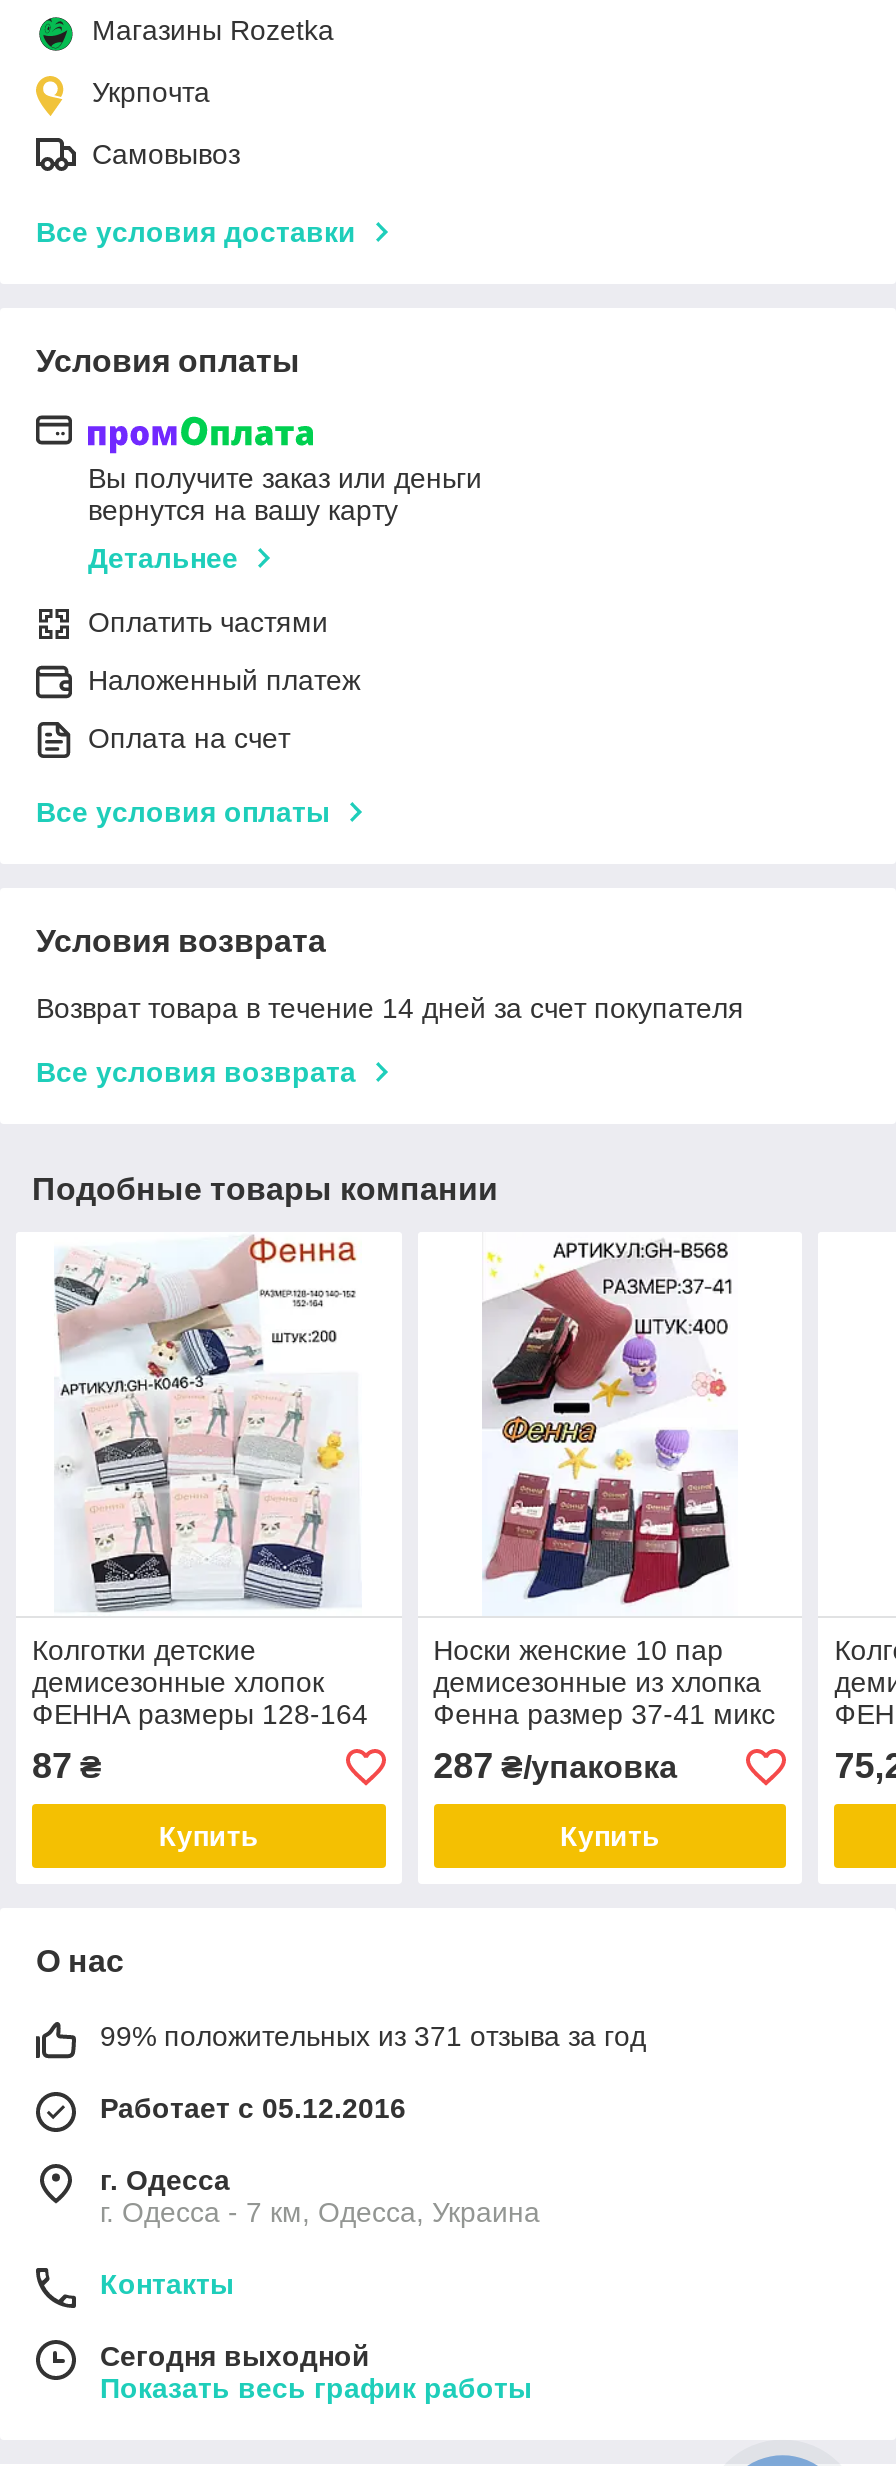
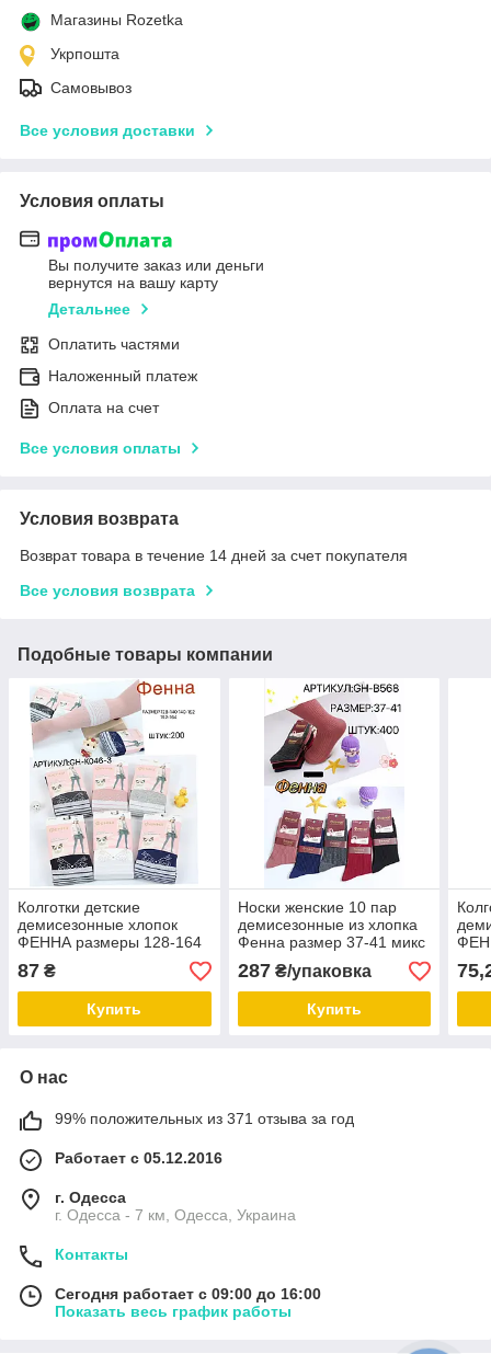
- Укрпочта
+ Укрпошта

- Сегодня выходной
+ Сегодня работает с 09:00 до 16:00
